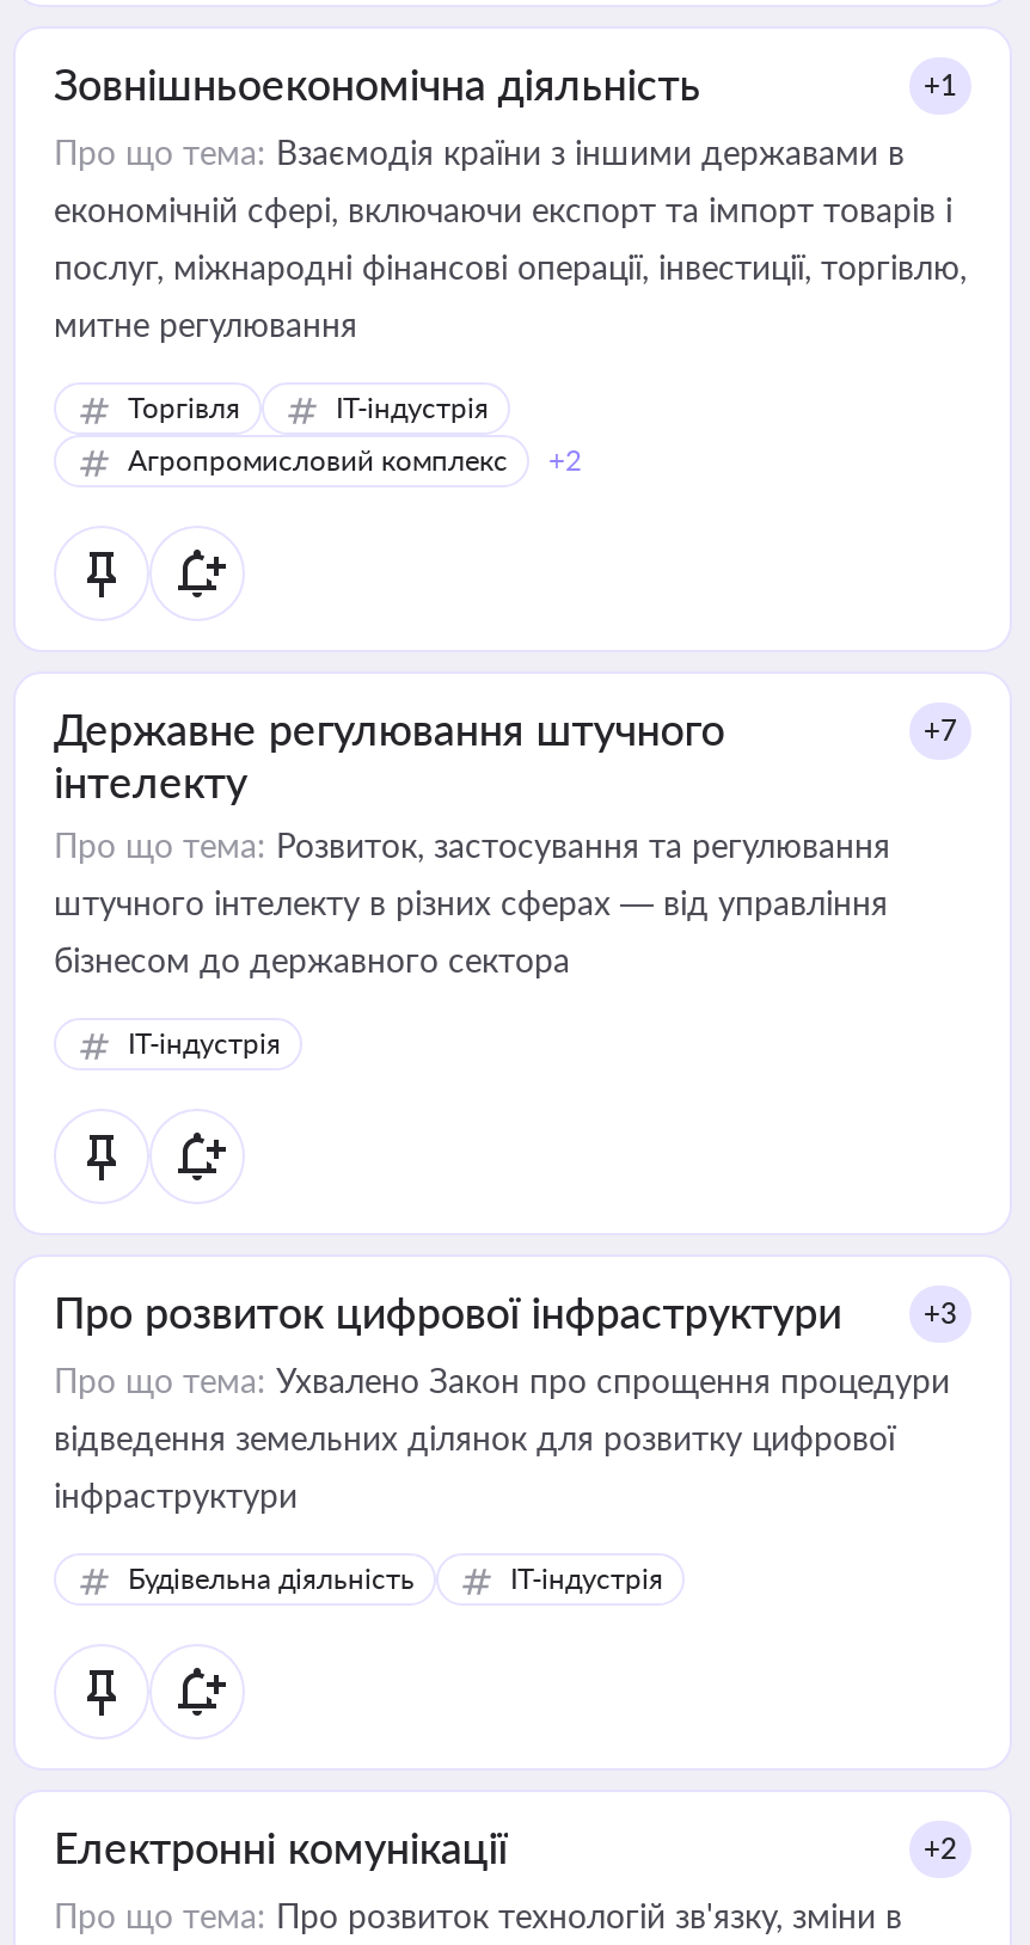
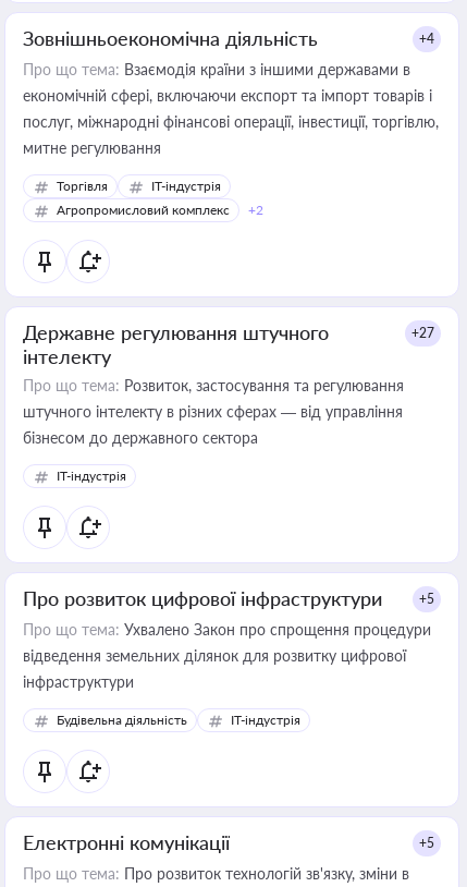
- +1
+ +4

- +7
+ +27

- +3
+ +5

- +2
+ +5
